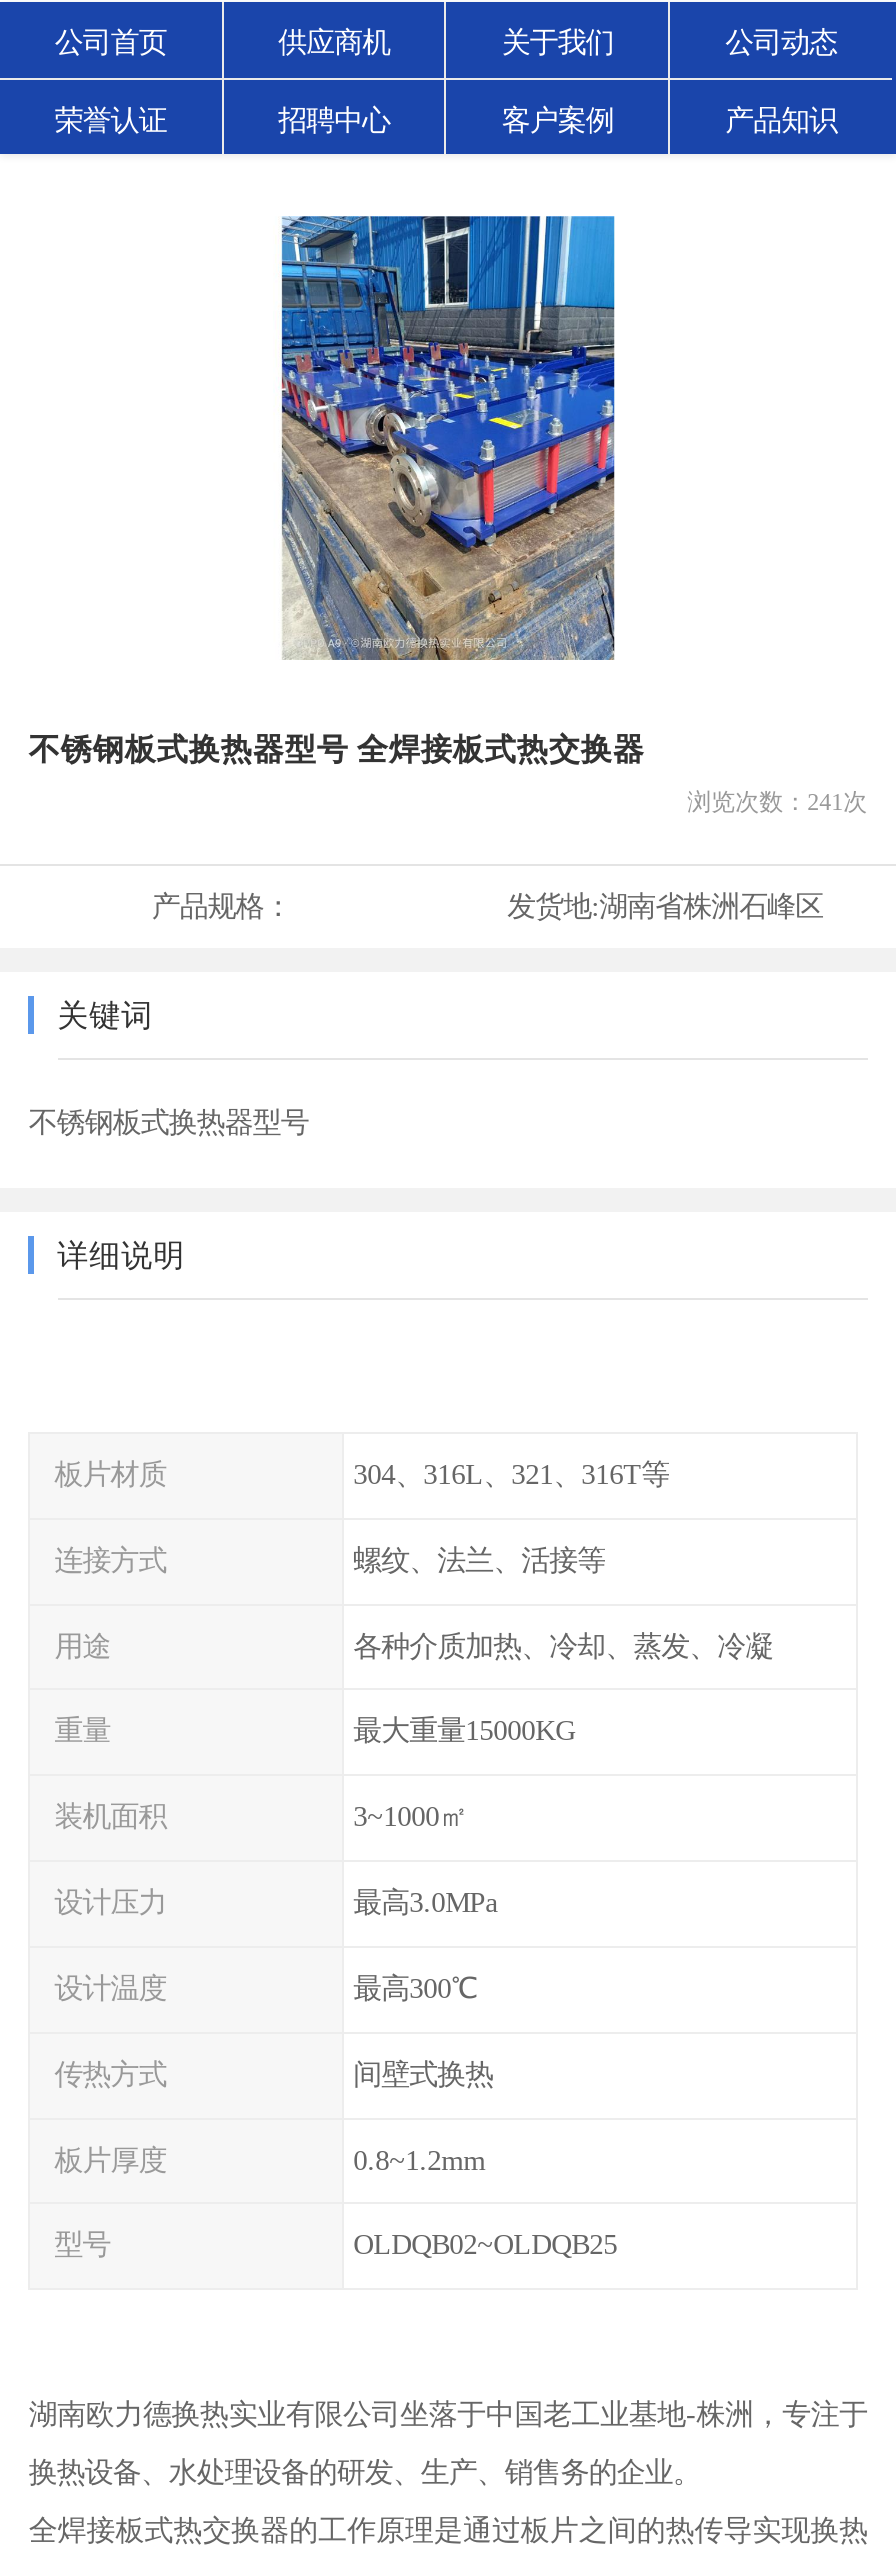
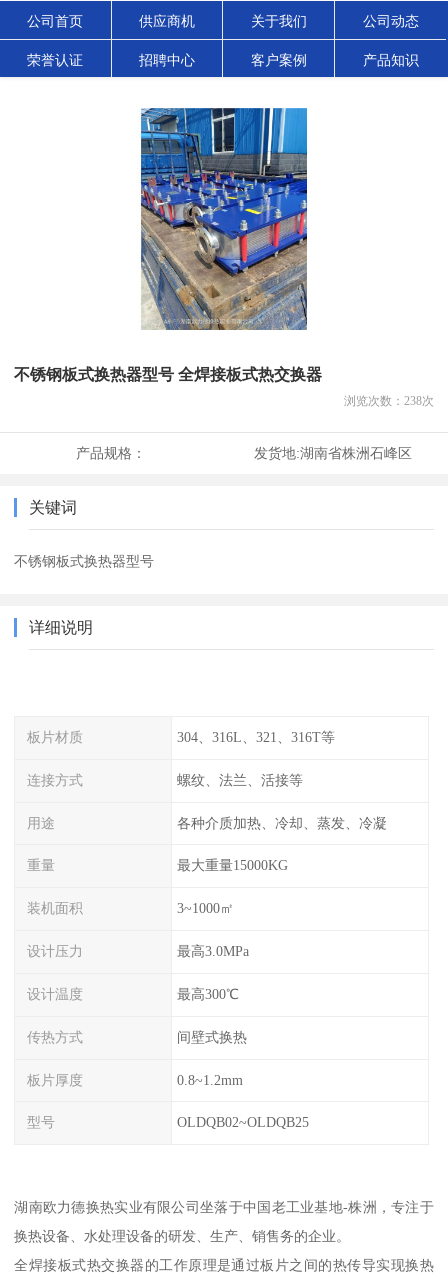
- 浏览次数：241次
+ 浏览次数：238次
